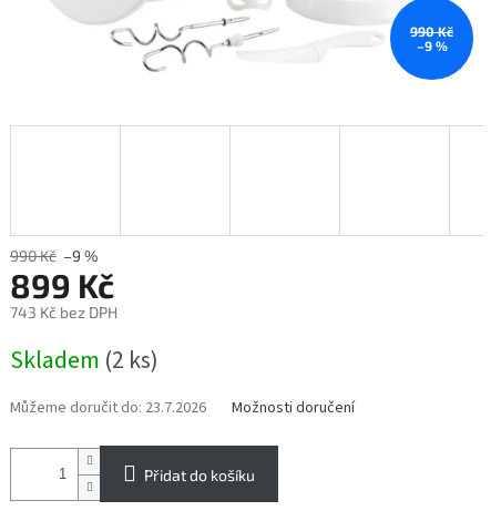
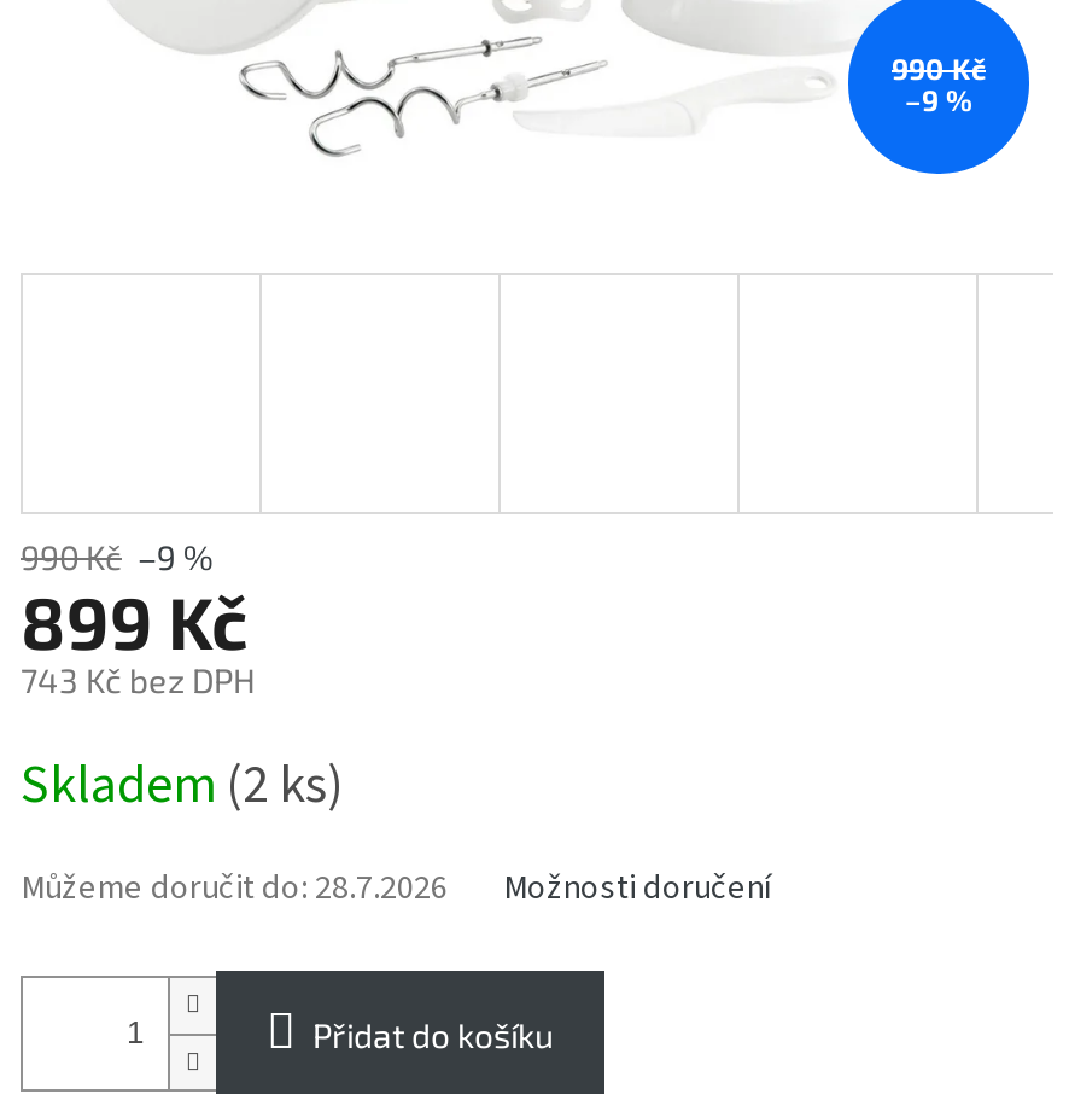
- Můžeme doručit do: 23.7.2026
+ Můžeme doručit do: 28.7.2026
